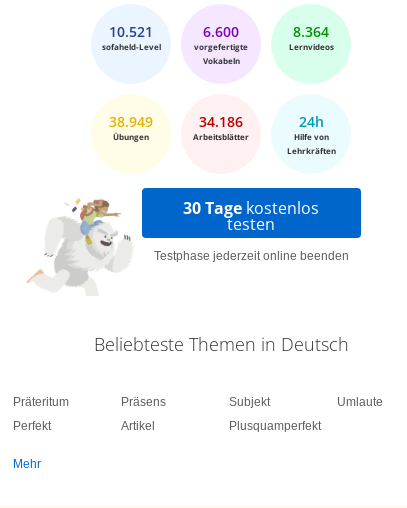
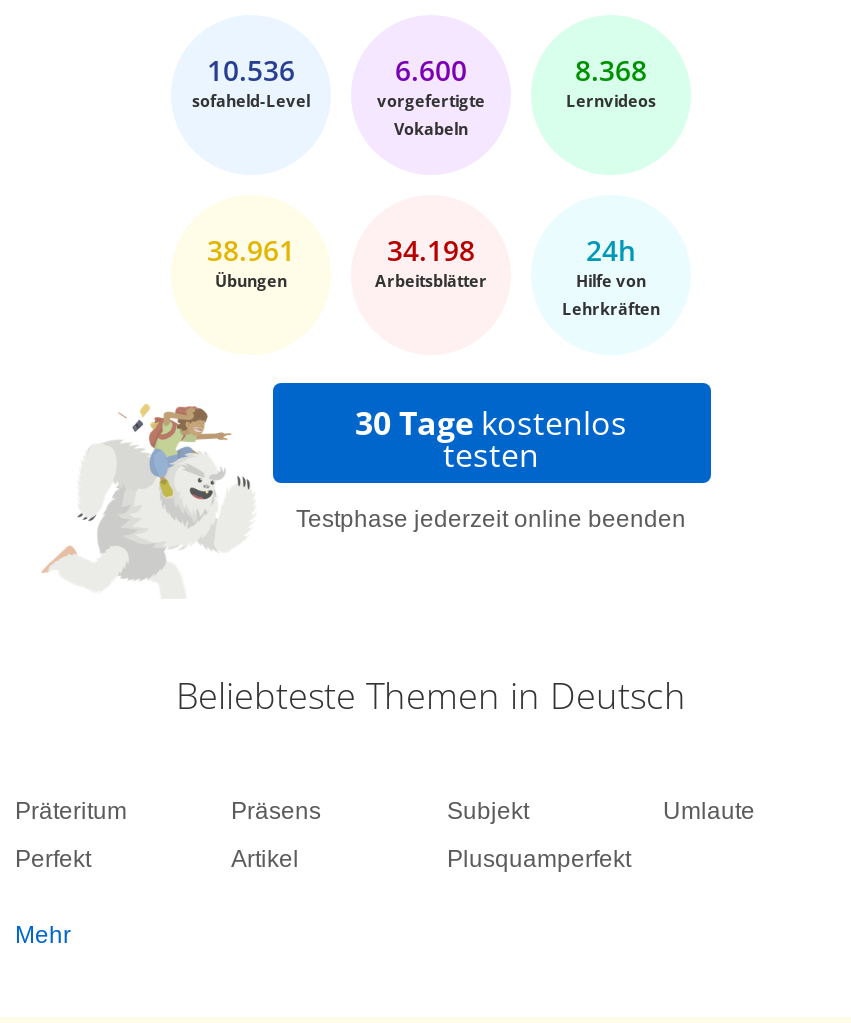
- 10.521
+ 10.536

- 8.364
+ 8.368

- 38.949
+ 38.961

- 34.186
+ 34.198
